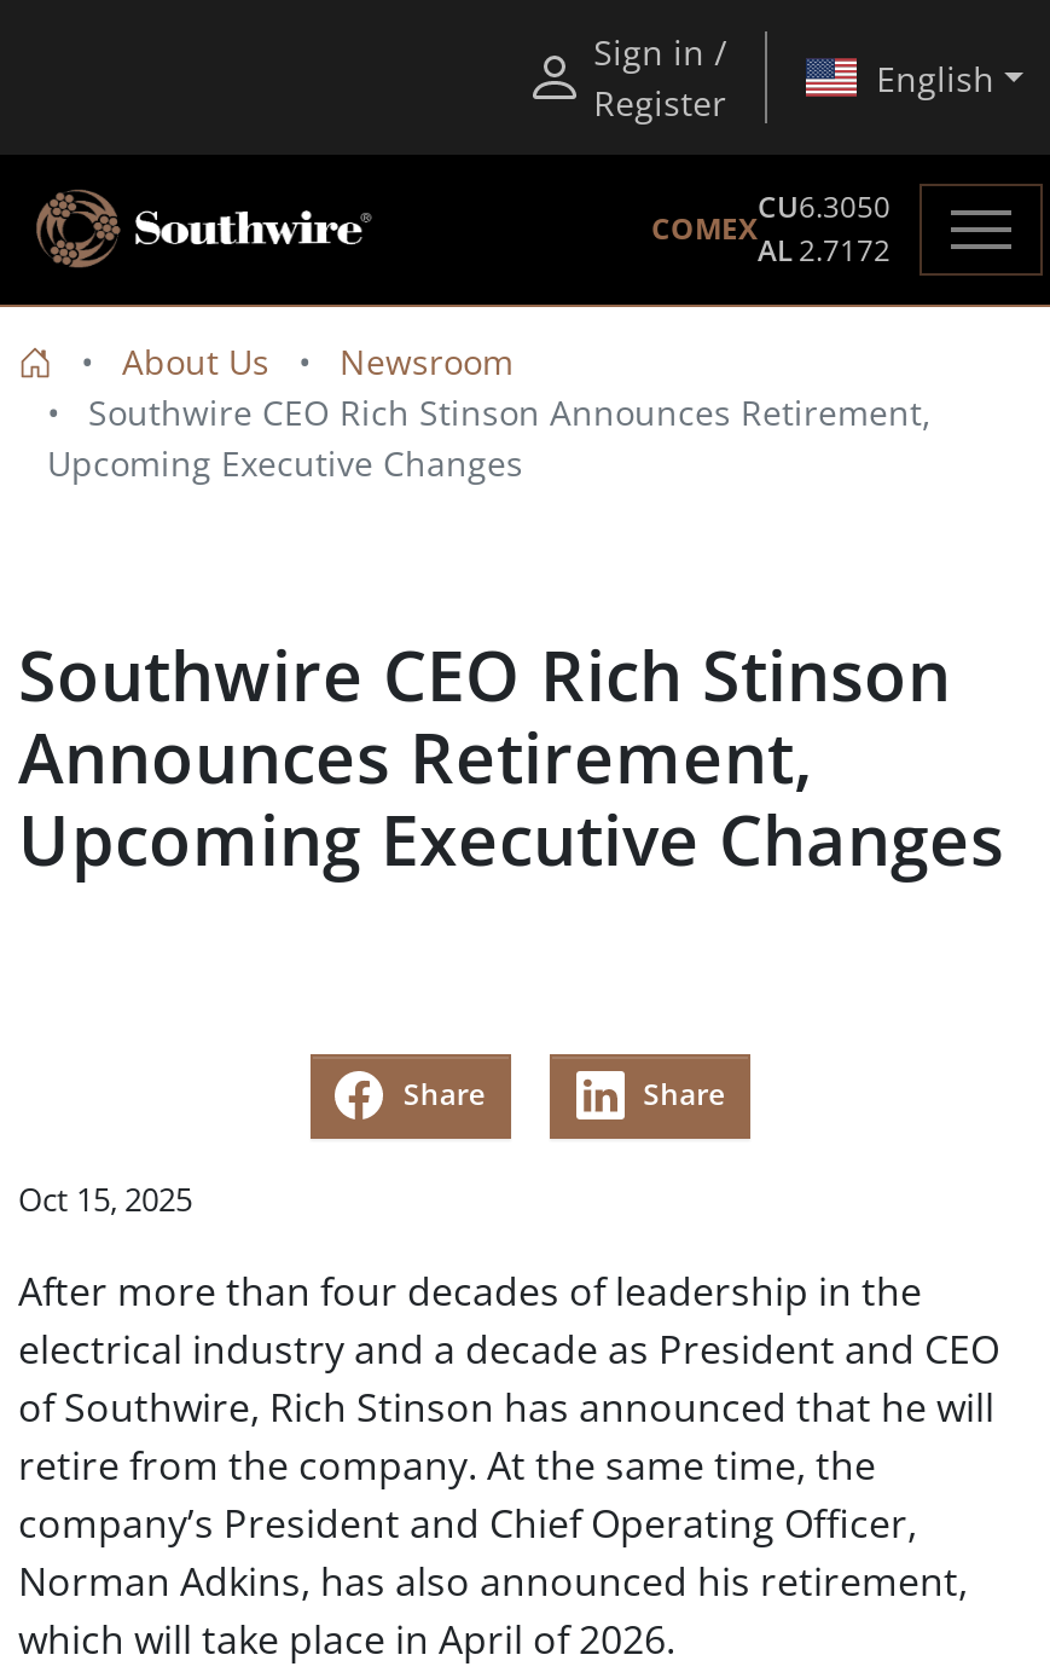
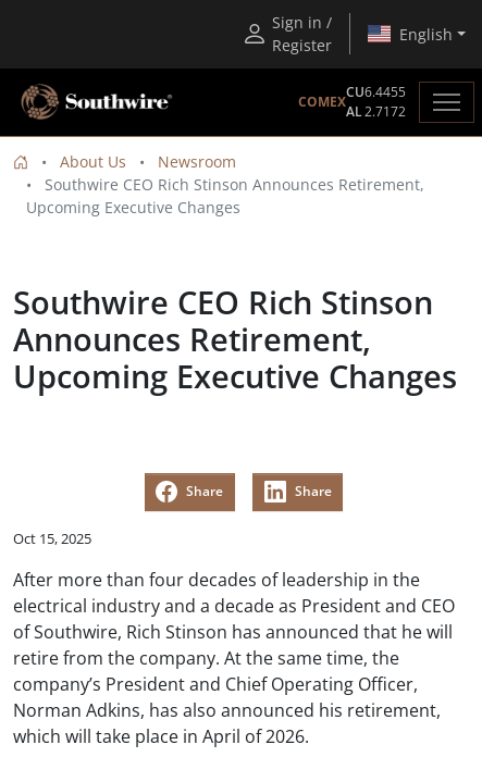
- CU6.3050
+ CU6.4455
